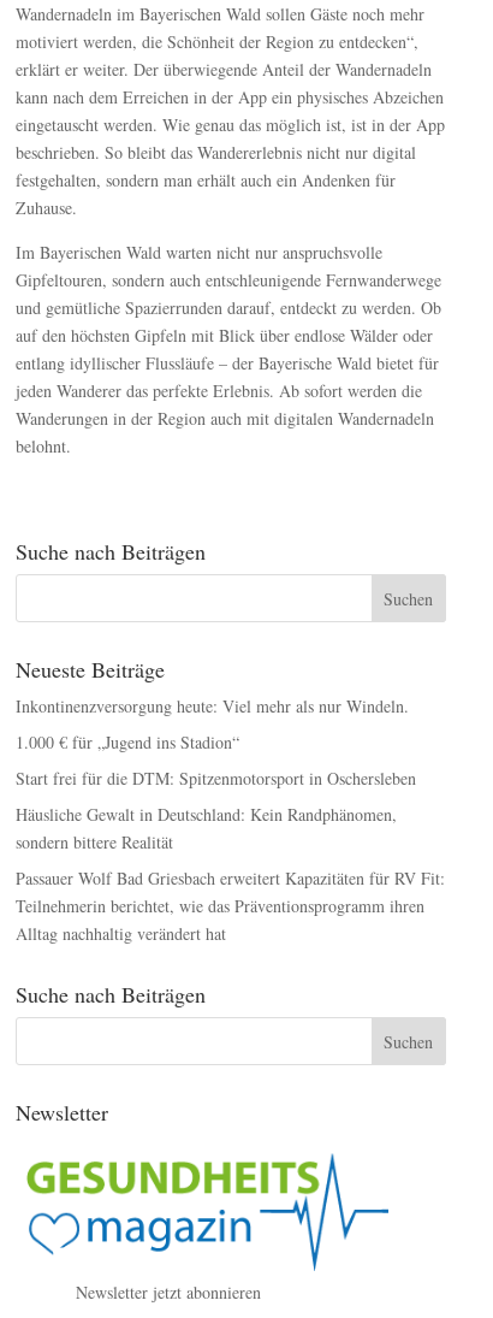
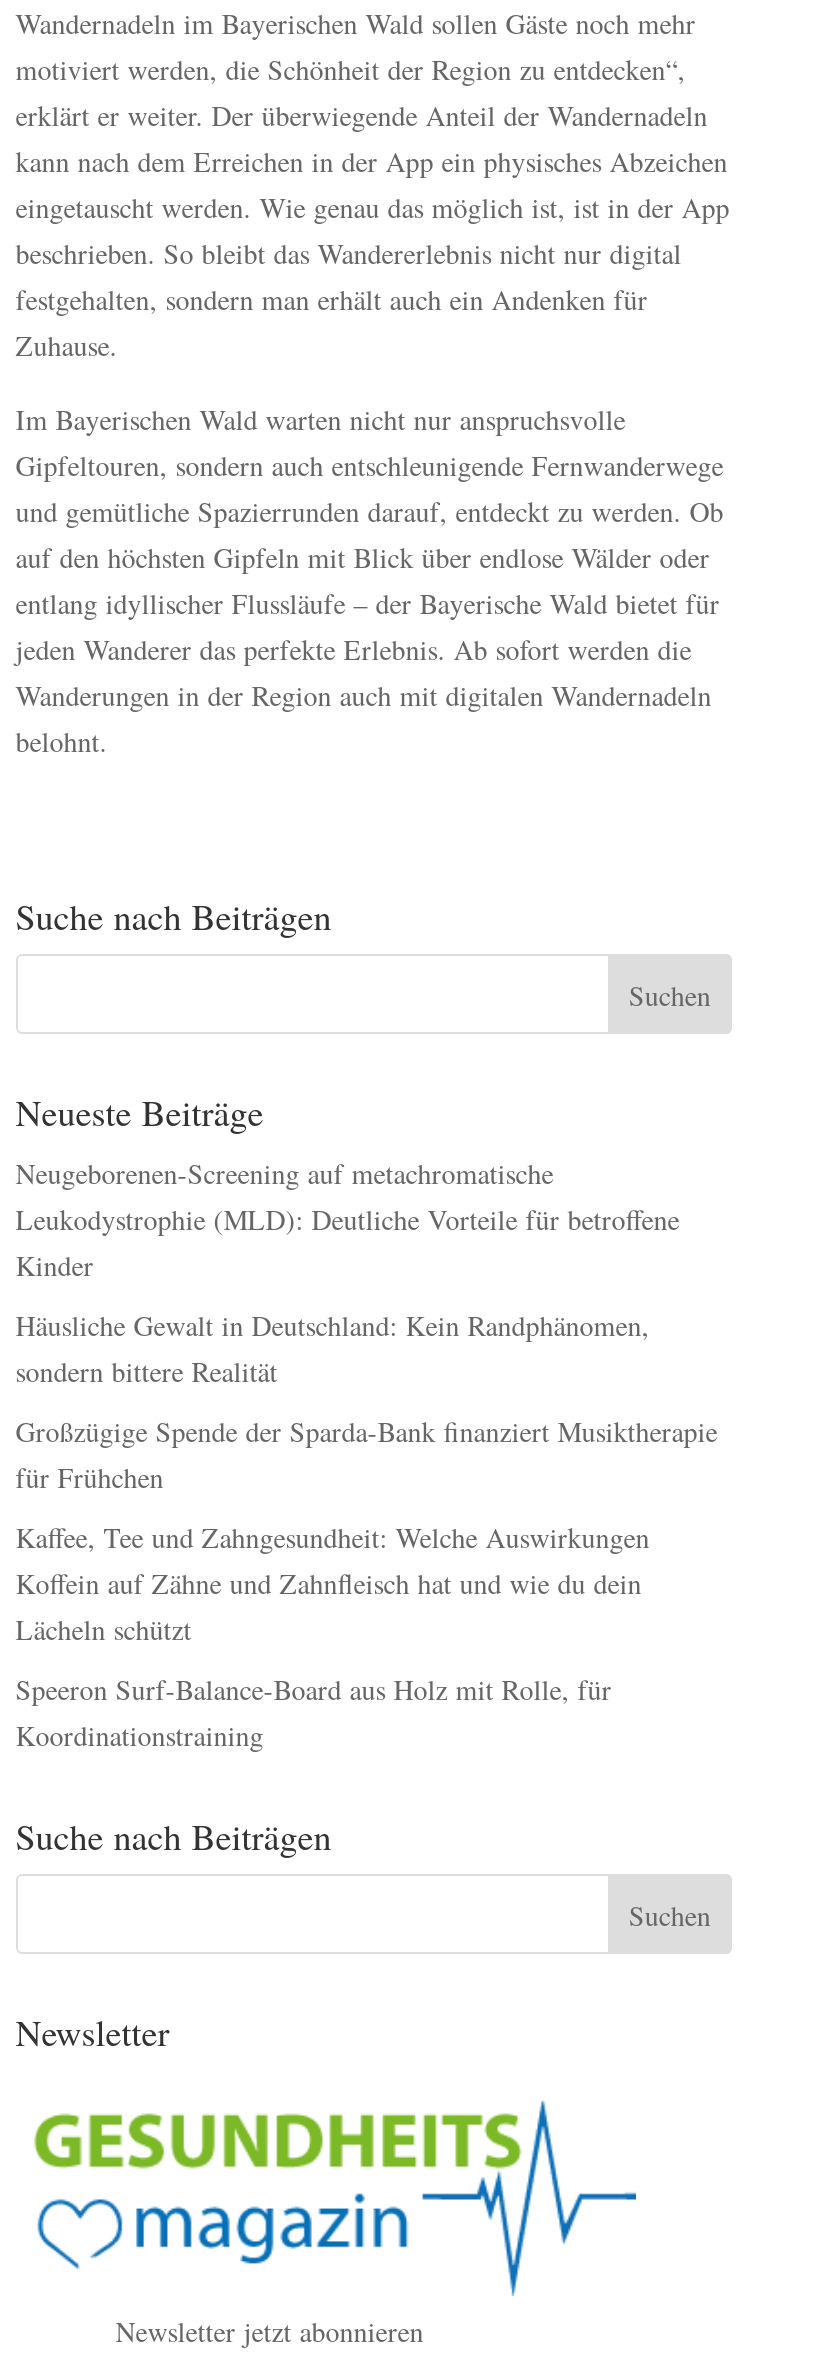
- Inkontinenzversorgung heute: Viel mehr als nur Windeln.
- 1.000 € für „Jugend ins Stadion“
- Start frei für die DTM: Spitzenmotorsport in Oschersleben
+ Neugeborenen-Screening auf metachromatische
+ Leukodystrophie (MLD): Deutliche Vorteile für betroffene
+ Kinder

- Passauer Wolf Bad Griesbach erweitert Kapazitäten für RV Fit:
- Teilnehmerin berichtet, wie das Präventionsprogramm ihren
- Alltag nachhaltig verändert hat
+ Großzügige Spende der Sparda-Bank finanziert Musiktherapie
+ für Frühchen
+ Kaffee, Tee und Zahngesundheit: Welche Auswirkungen
+ Koffein auf Zähne und Zahnfleisch hat und wie du dein
+ Lächeln schützt
+ Speeron Surf-Balance-Board aus Holz mit Rolle, für
+ Koordinationstraining
